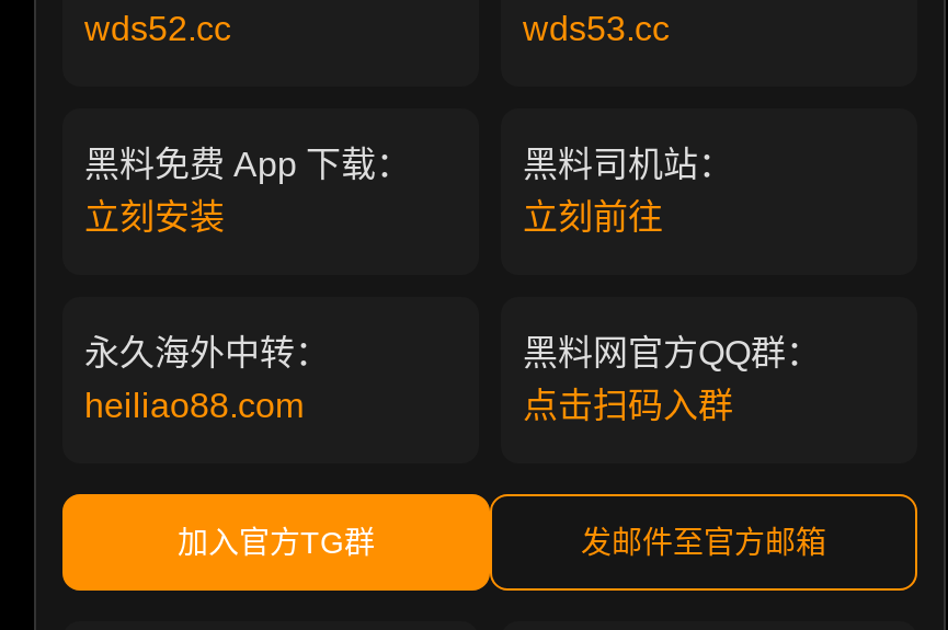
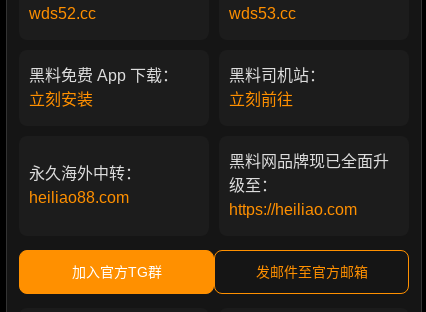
- 黑料网官方QQ群：
- 点击扫码入群
+ 黑料网品牌现已全面升
+ 级至：
+ https://heiliao.com
